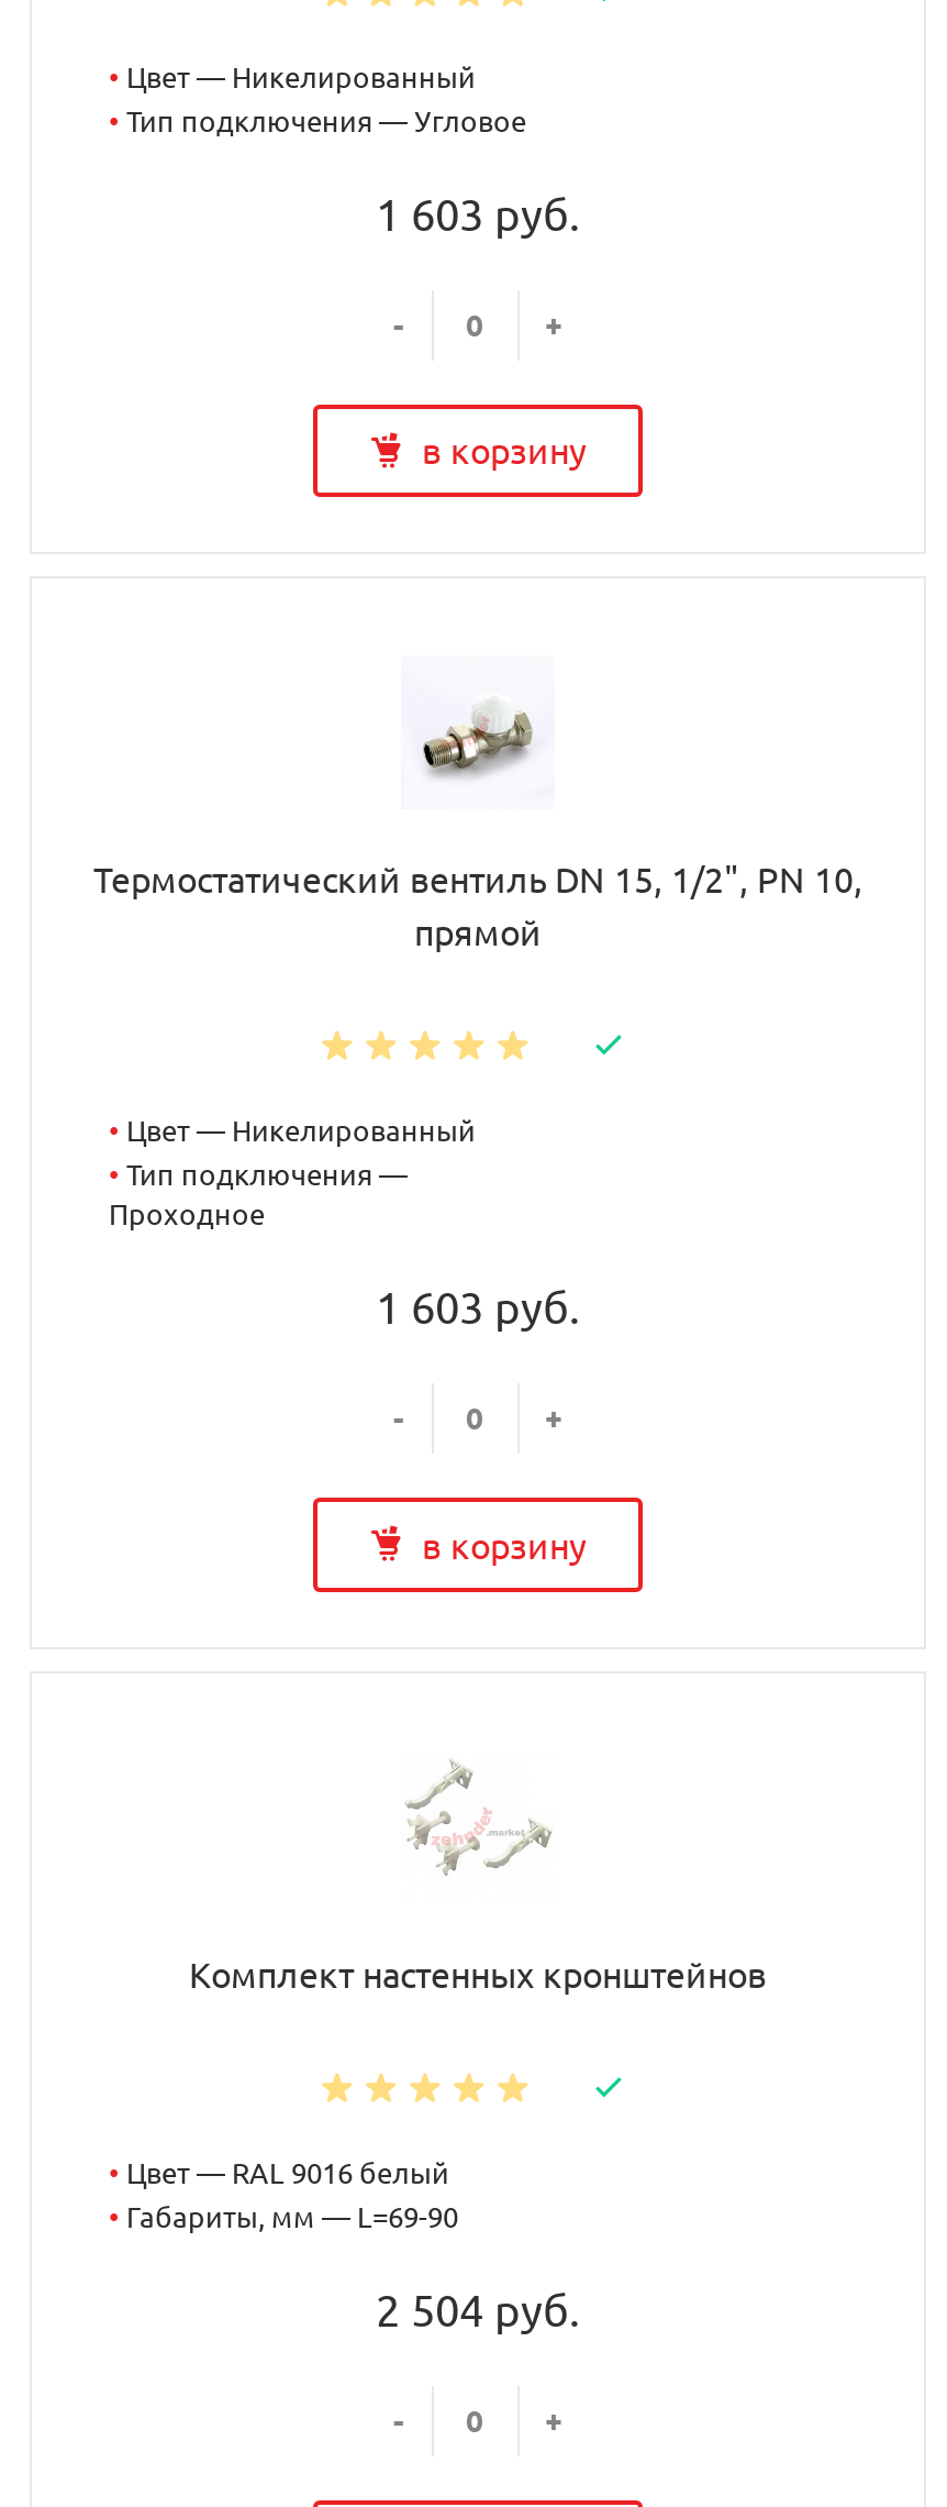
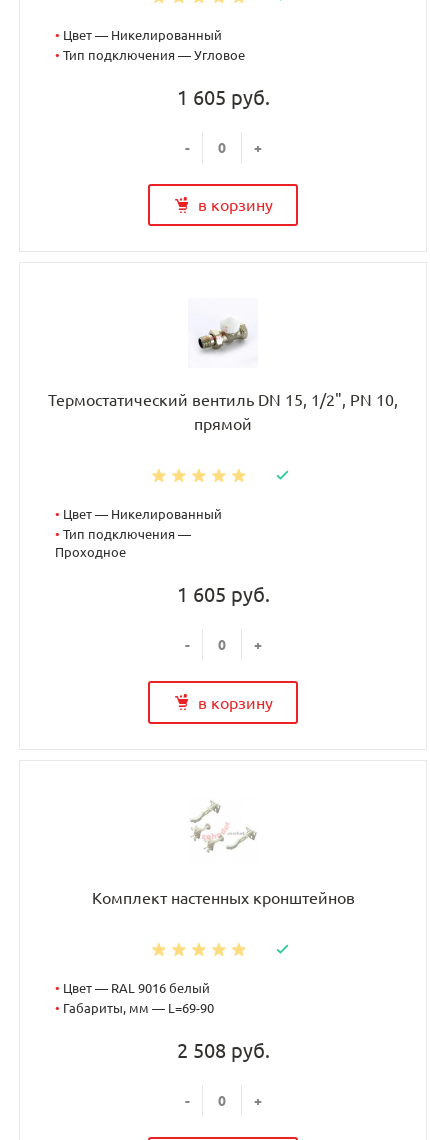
- 1 603 руб.
+ 1 605 руб.

- 1 603 руб.
+ 1 605 руб.

- 2 504 руб.
+ 2 508 руб.
